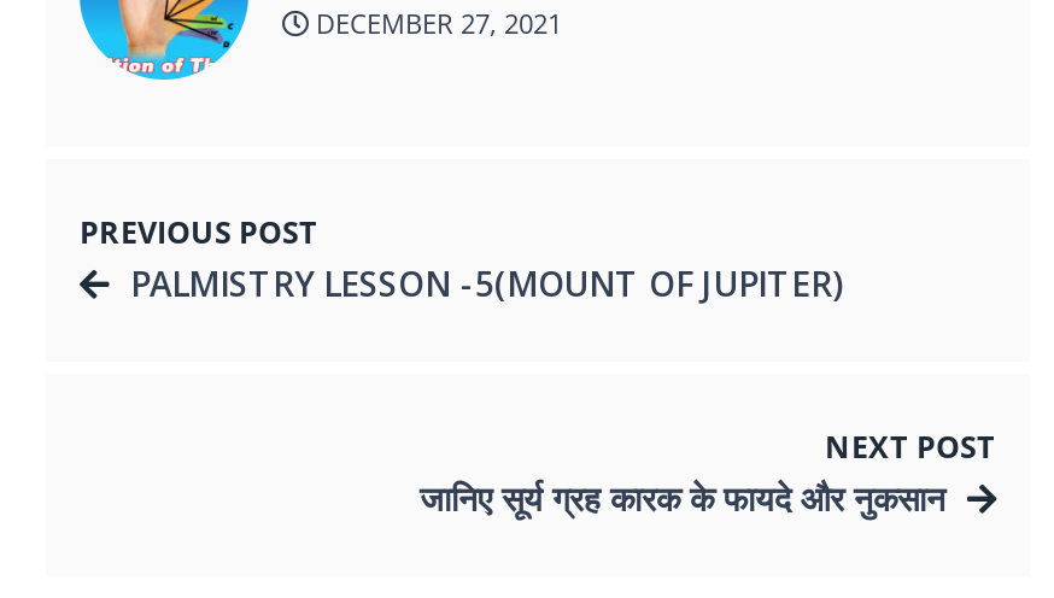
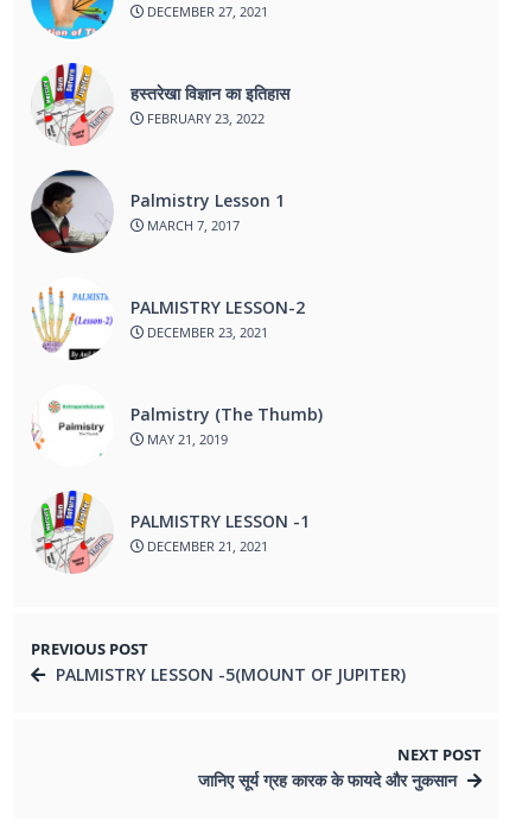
+ [image]
+ Palmistry Lesson 1
+ MARCH 7, 2017

+ [image]
+ PALMISTRY LESSON-2
+ DECEMBER 23, 2021

+ [image]
+ Palmistry (The Thumb)
+ MAY 21, 2019

+ [image]
+ हस्तरेखा विज्ञान का इतिहास
+ FEBRUARY 23, 2022

+ [image]
+ PALMISTRY LESSON -1
+ DECEMBER 21, 2021
